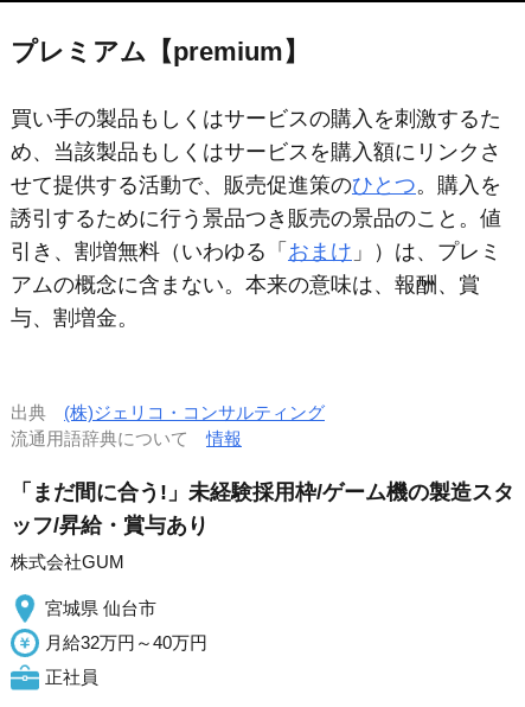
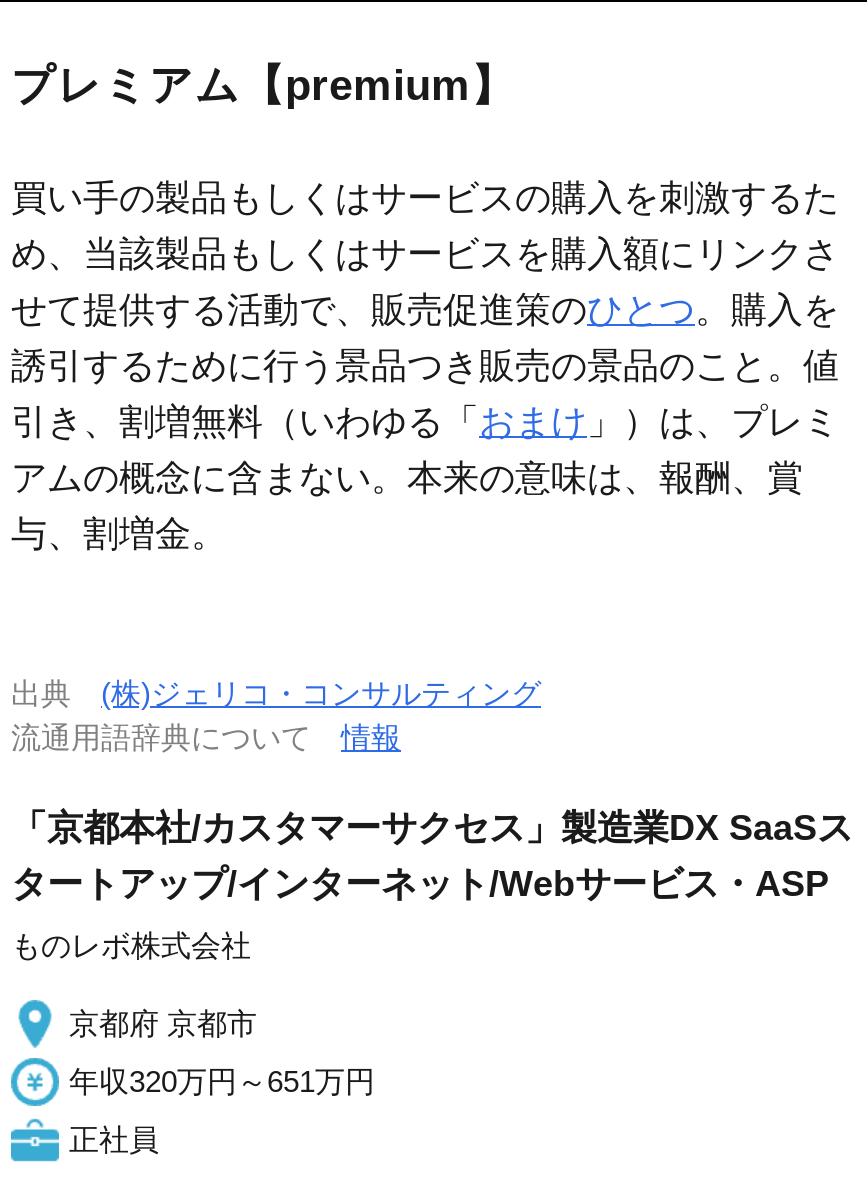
- 「まだ間に合う!」未経験採用枠/ゲーム機の製造スタ
- ッフ/昇給・賞与あり
+ 「京都本社/カスタマーサクセス」製造業DX SaaSス
+ タートアップ/インターネット/Webサービス・ASP

- 株式会社GUM
+ ものレボ株式会社

- 宮城県 仙台市
+ 京都府 京都市

- 月給32万円～40万円
+ 年収320万円～651万円
